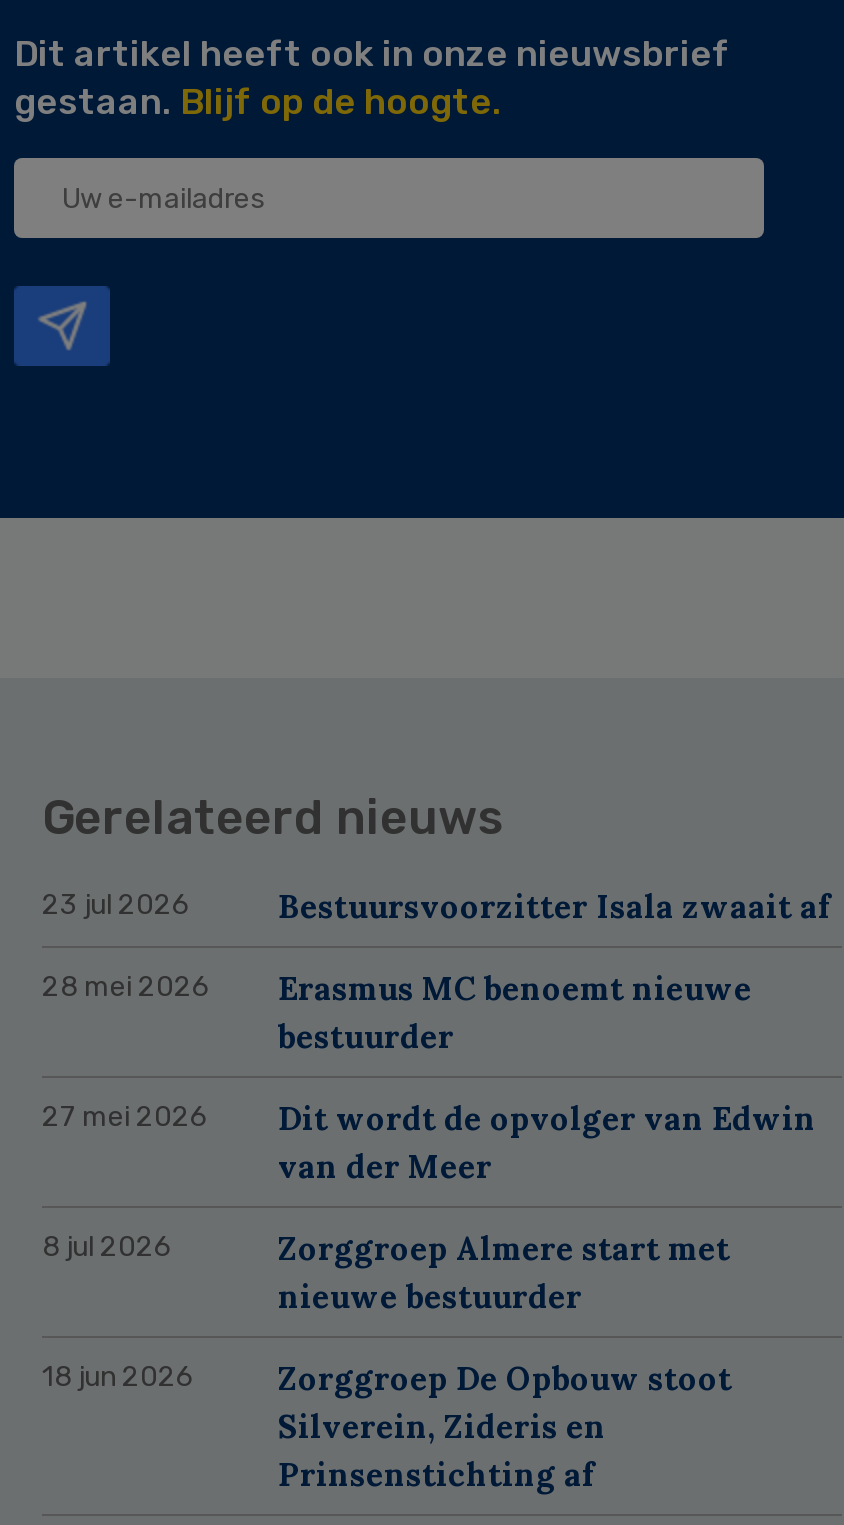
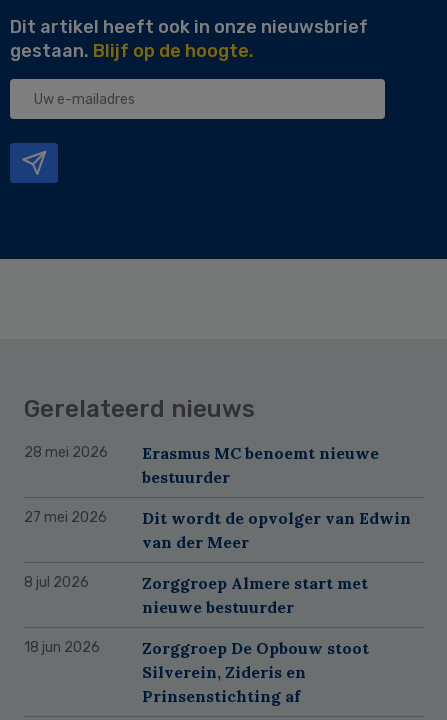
- 23 jul 2026
- Bestuursvoorzitter Isala zwaait af
